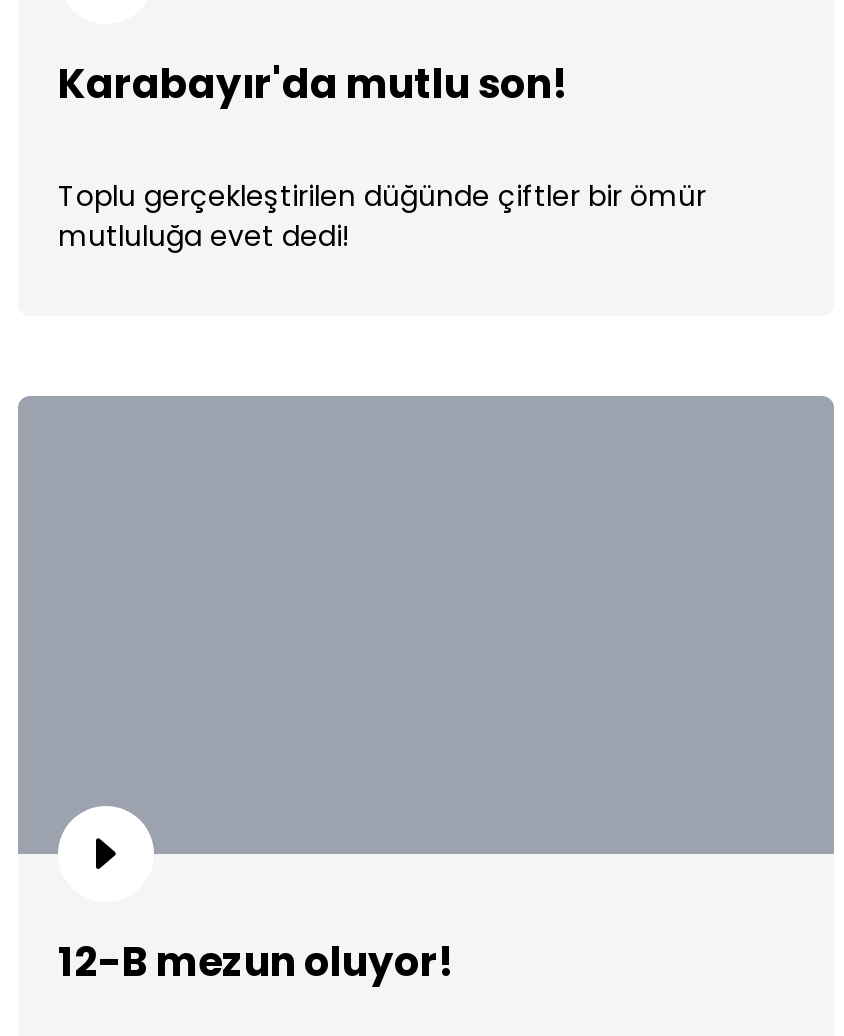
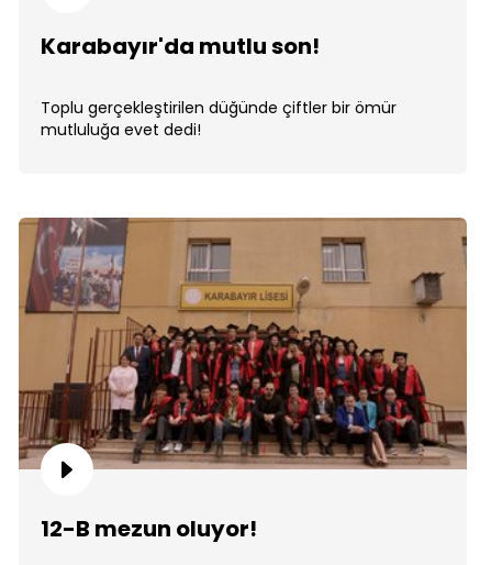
+ [image]
